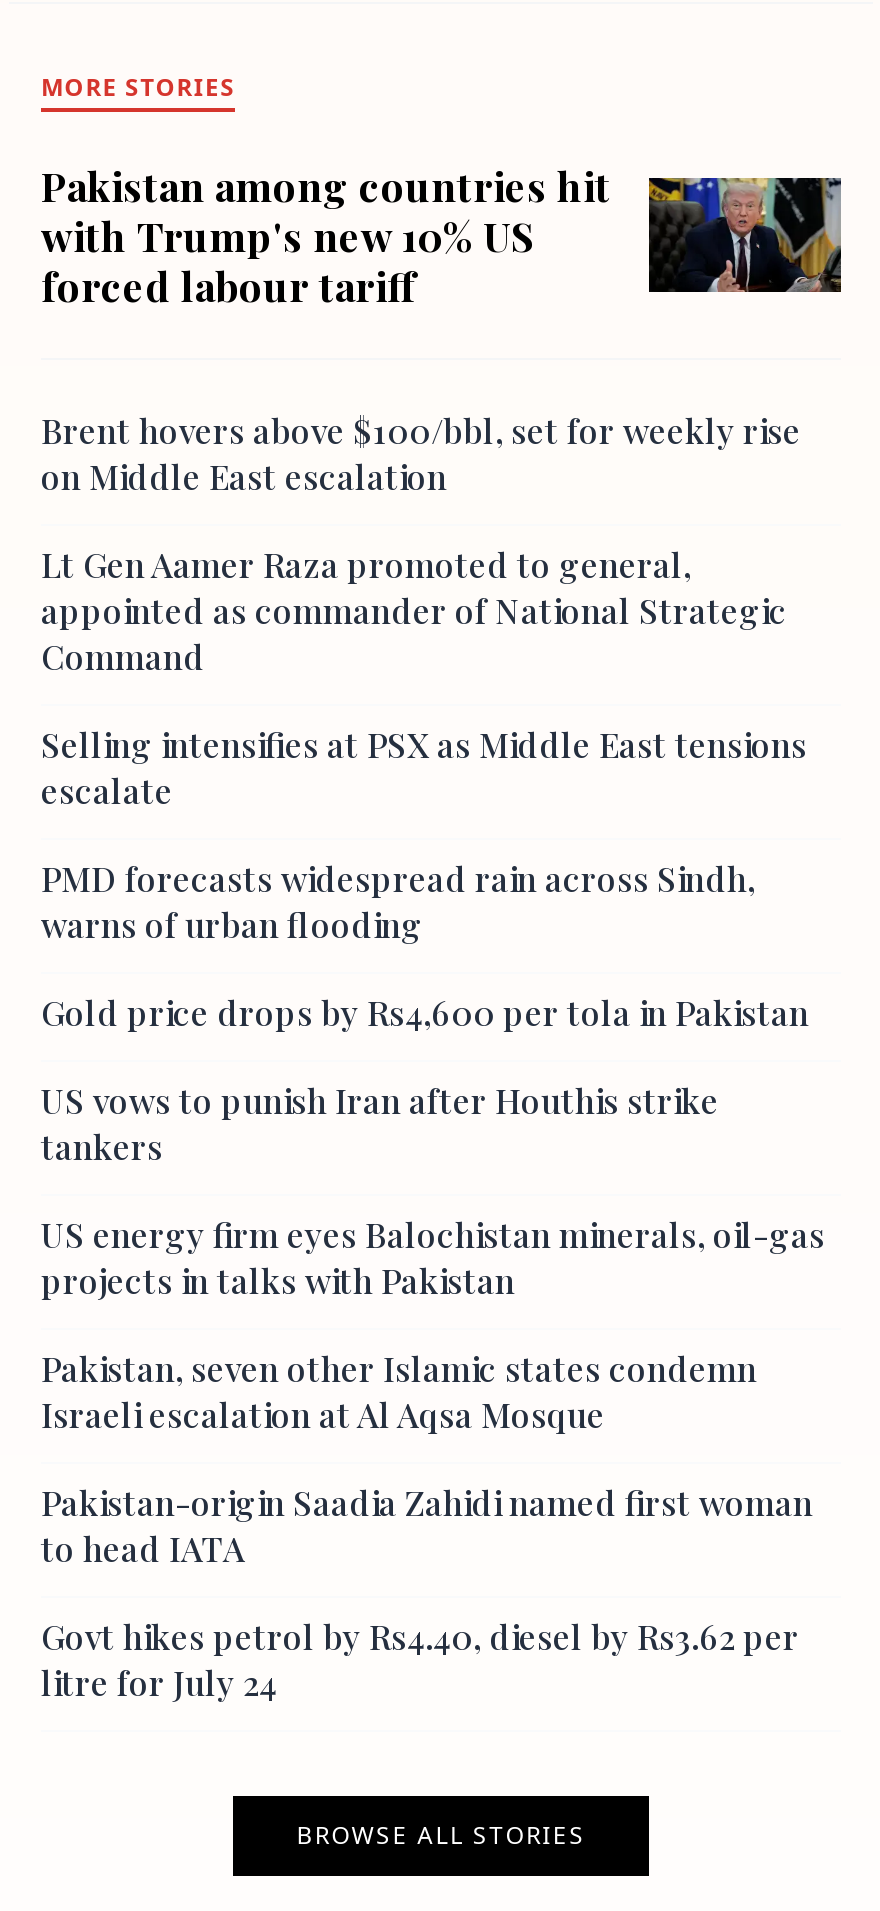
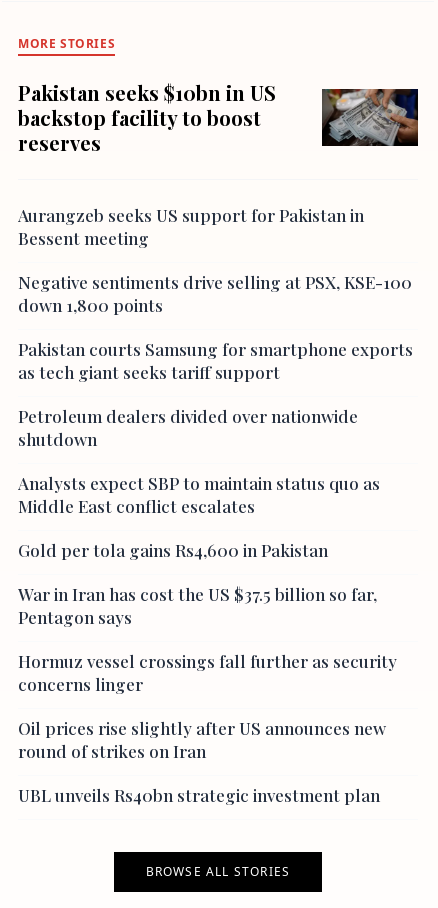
- Pakistan among countries hit
- with Trump's new 10% US
- forced labour tariff
+ Pakistan seeks $10bn in US
+ backstop facility to boost
+ reserves

- [image]
+ [image]

- Brent hovers above $100/bbl, set for weekly rise
- on Middle East escalation
+ Aurangzeb seeks US support for Pakistan in
+ Bessent meeting

- Lt Gen Aamer Raza promoted to general,
- appointed as commander of National Strategic
- Command
+ Negative sentiments drive selling at PSX, KSE-100
+ down 1,800 points

- Selling intensifies at PSX as Middle East tensions
- escalate
+ Pakistan courts Samsung for smartphone exports
+ as tech giant seeks tariff support

- PMD forecasts widespread rain across Sindh,
- warns of urban flooding
+ Petroleum dealers divided over nationwide
+ shutdown

- Gold price drops by Rs4,600 per tola in Pakistan
+ Analysts expect SBP to maintain status quo as
+ Middle East conflict escalates

- US vows to punish Iran after Houthis strike
- tankers
+ Gold per tola gains Rs4,600 in Pakistan

- US energy firm eyes Balochistan minerals, oil-gas
- projects in talks with Pakistan
+ War in Iran has cost the US $37.5 billion so far,
+ Pentagon says

- Pakistan, seven other Islamic states condemn
- Israeli escalation at Al Aqsa Mosque
+ Hormuz vessel crossings fall further as security
+ concerns linger

- Pakistan-origin Saadia Zahidi named first woman
- to head IATA
+ Oil prices rise slightly after US announces new
+ round of strikes on Iran

- Govt hikes petrol by Rs4.40, diesel by Rs3.62 per
- litre for July 24
+ UBL unveils Rs40bn strategic investment plan
